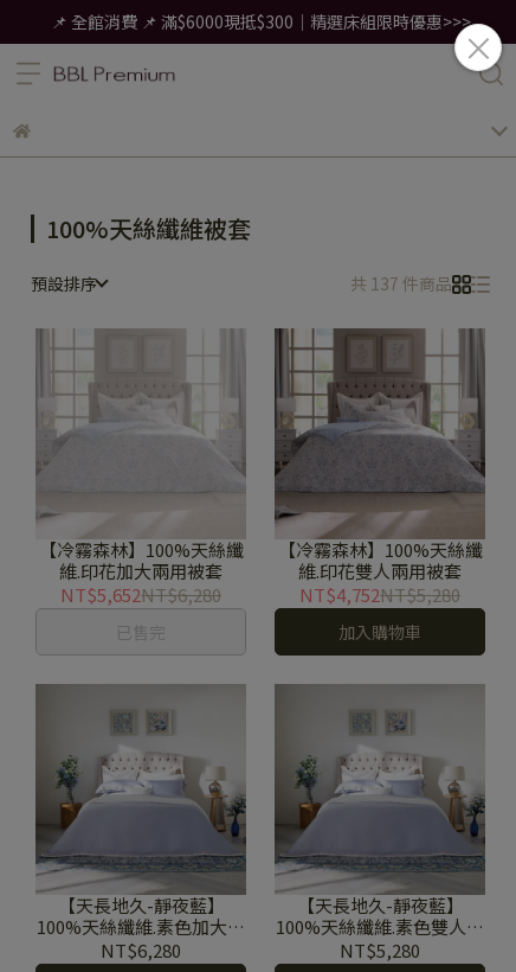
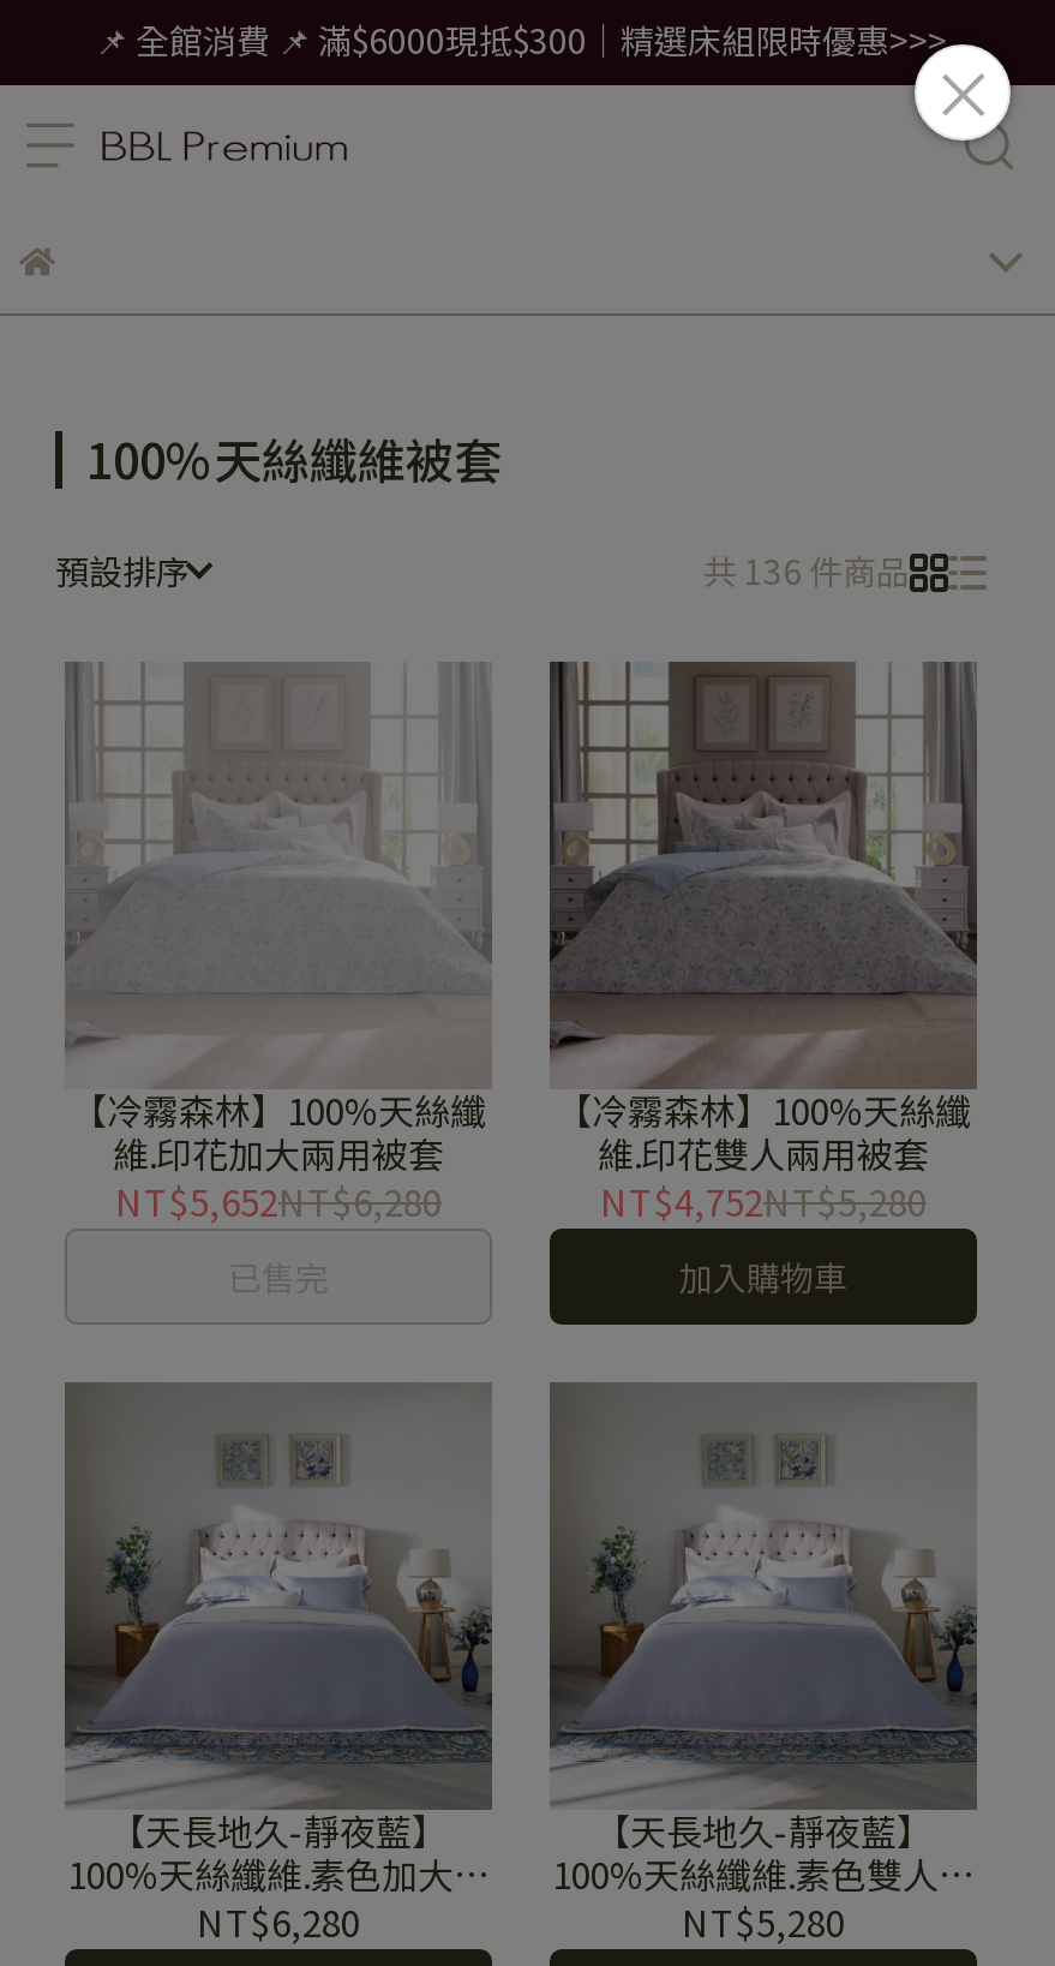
- 共 137 件商品
+ 共 136 件商品
